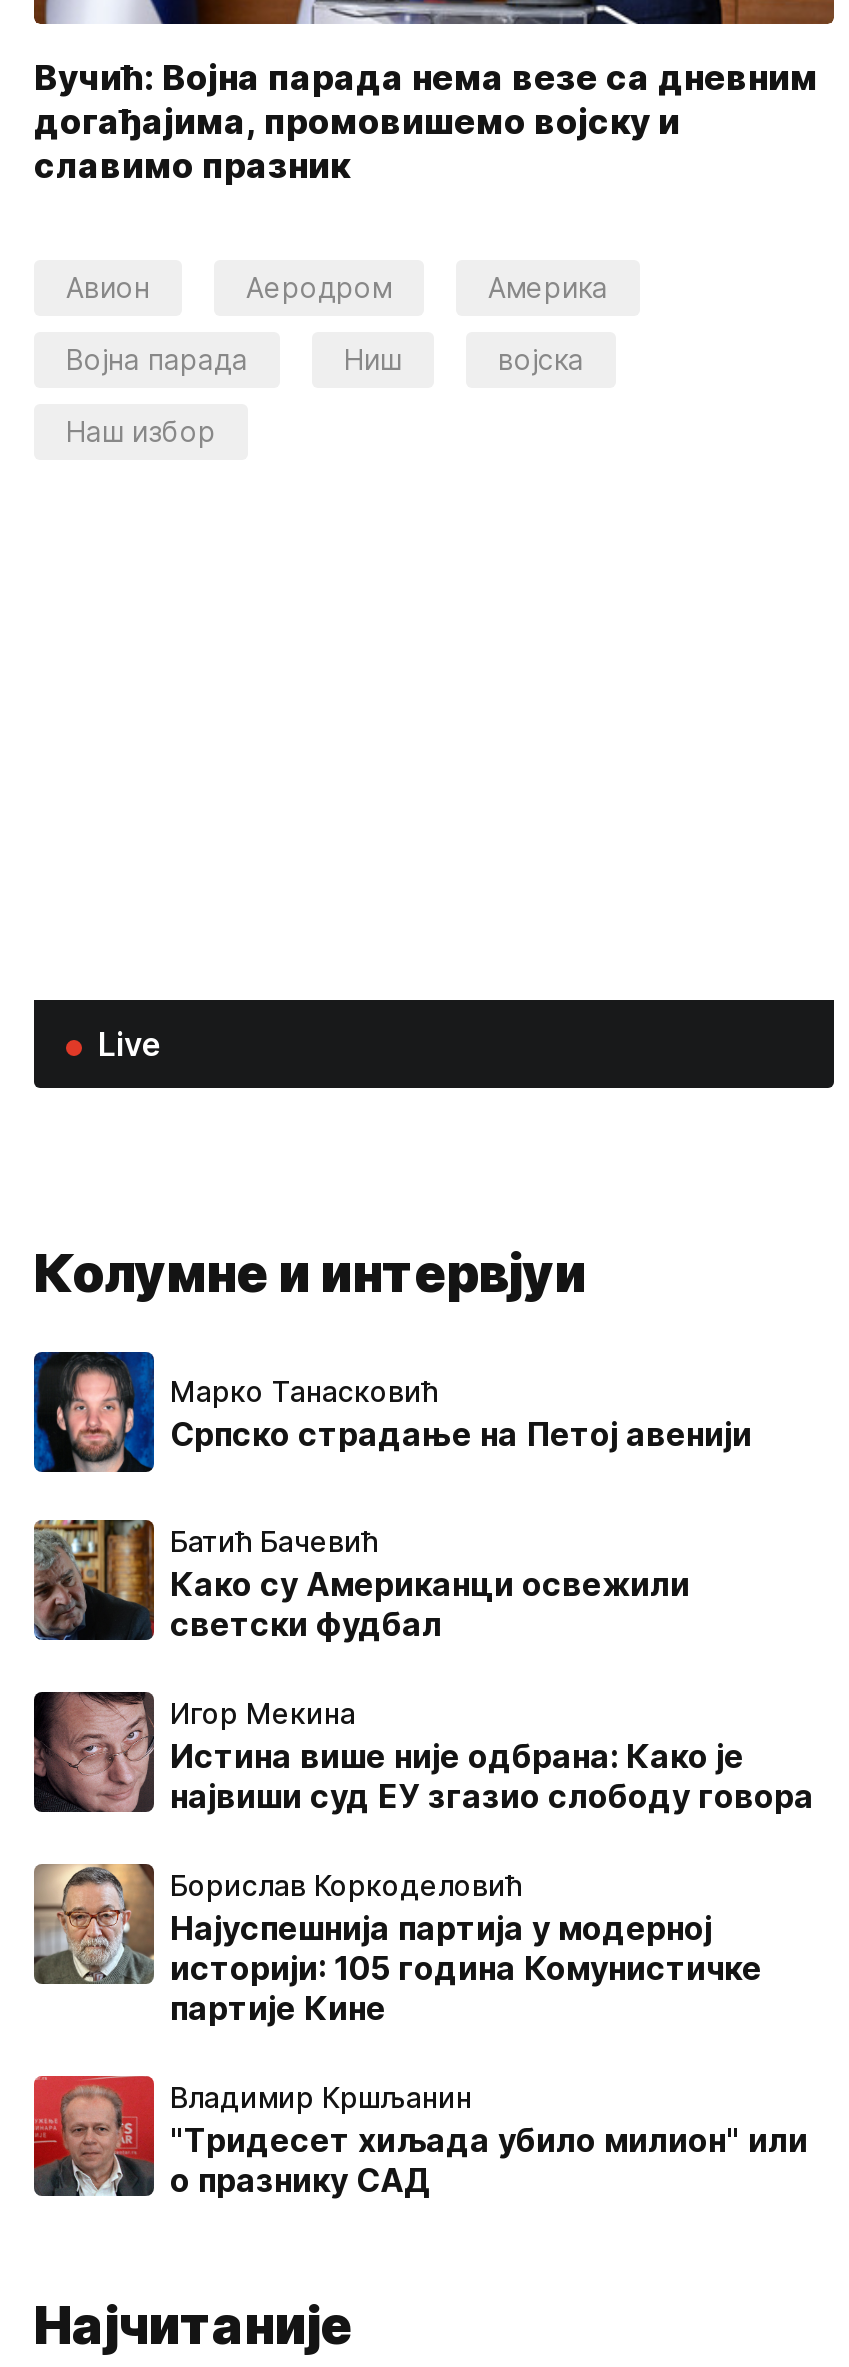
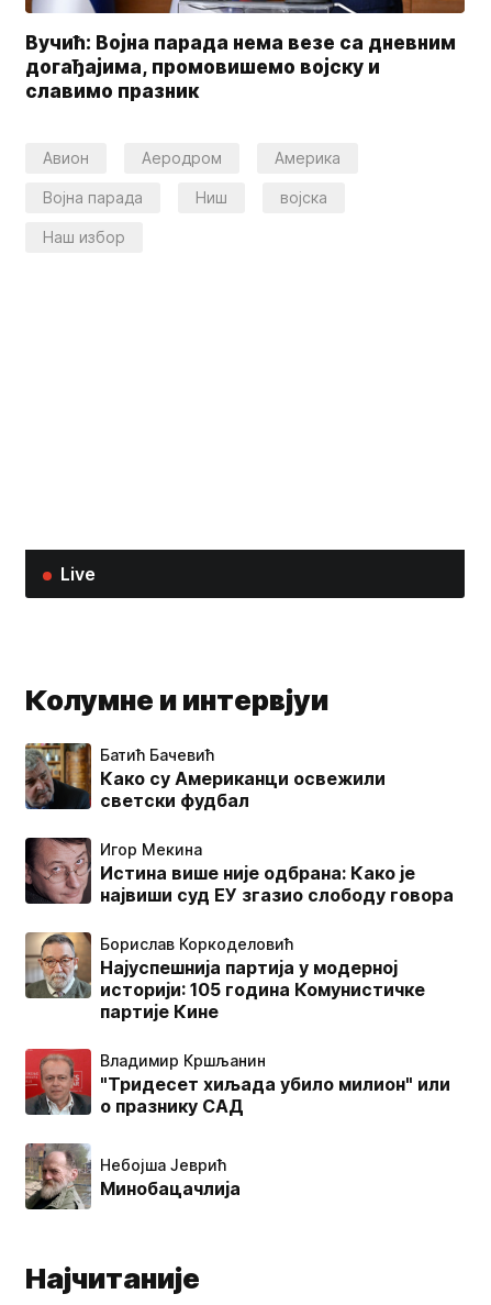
- [image]
- Марко Танасковић
- Српско страдање на Петој авенији

moved up: [image] | Батић Бачевић | Како су Американци освежили | ... | "Тридесет хиљада убило милион" или | о празнику САД

+ [image]
+ Небојша Јеврић
+ Минобацачлија
